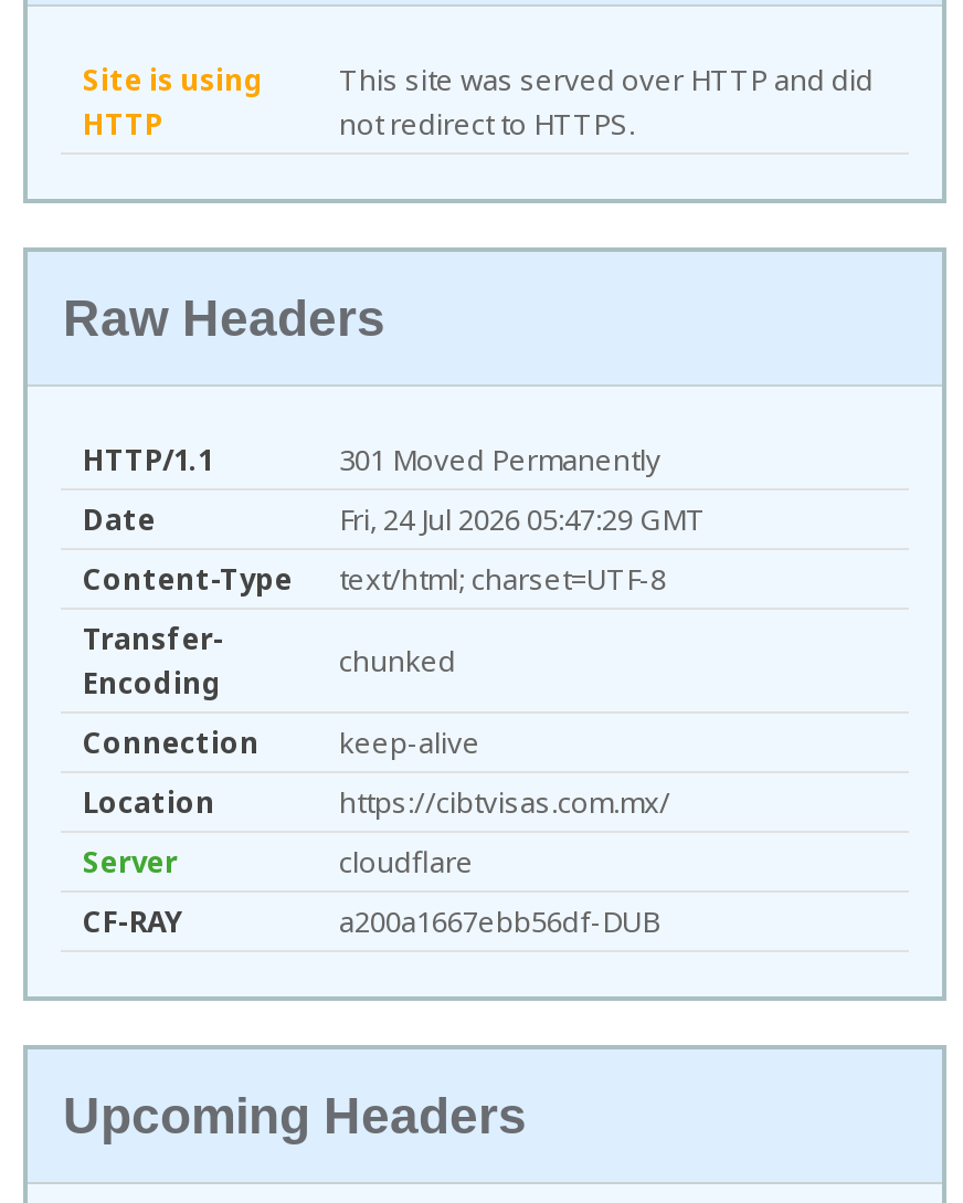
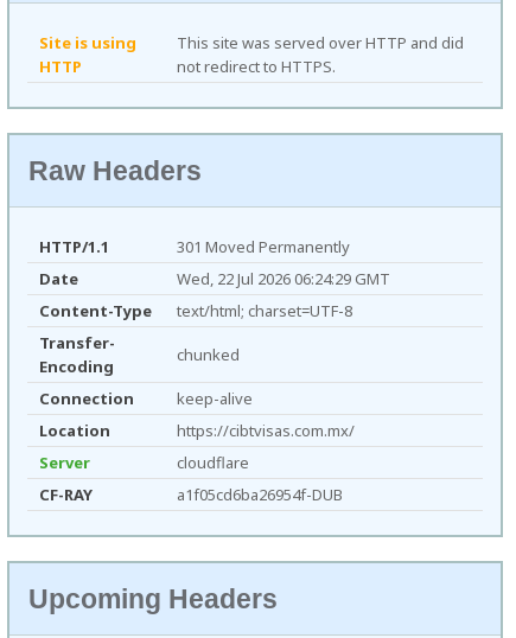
- Fri, 24 Jul 2026 05:47:29 GMT
+ Wed, 22 Jul 2026 06:24:29 GMT

- a200a1667ebb56df-DUB
+ a1f05cd6ba26954f-DUB
